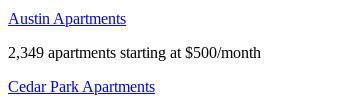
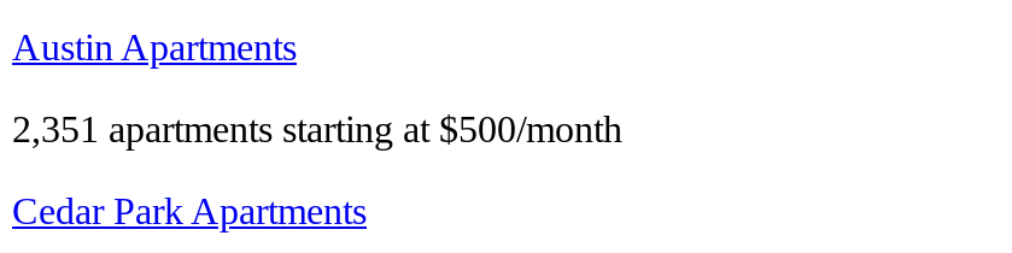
- 2,349 apartments starting at $500/month
+ 2,351 apartments starting at $500/month
